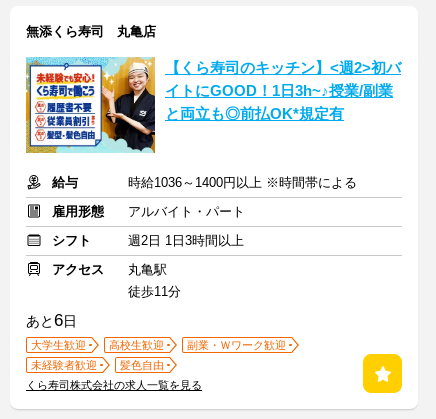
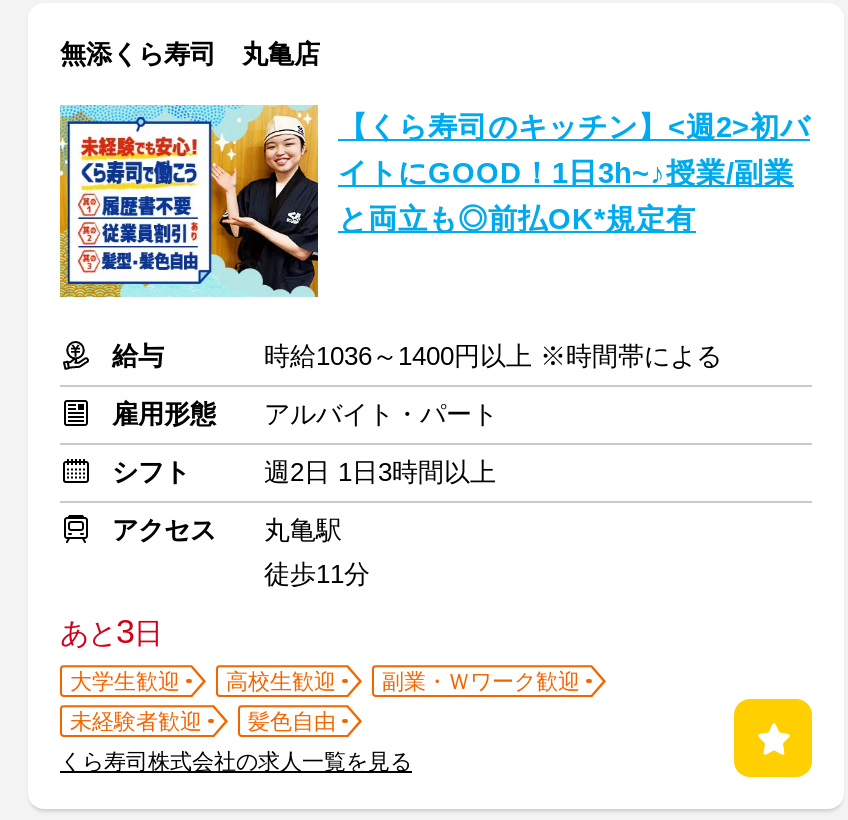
- あと6日
+ あと3日
